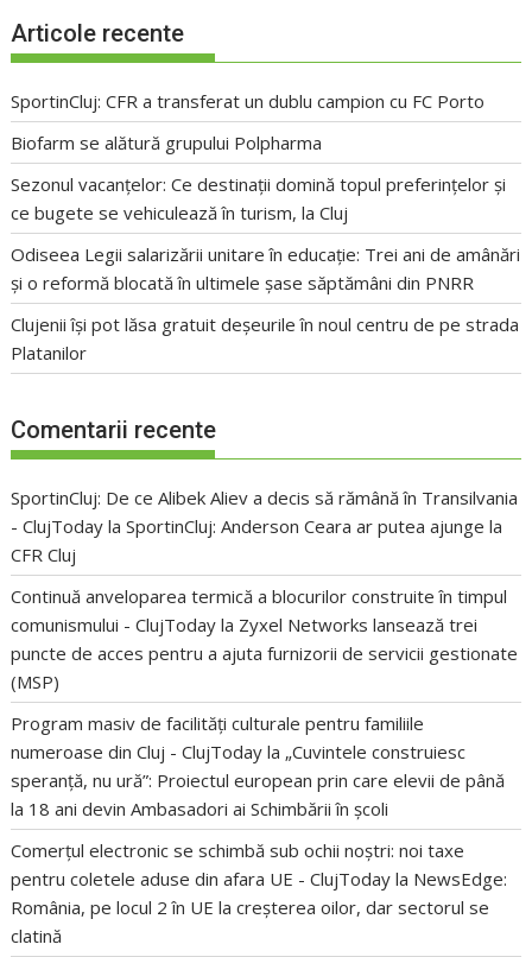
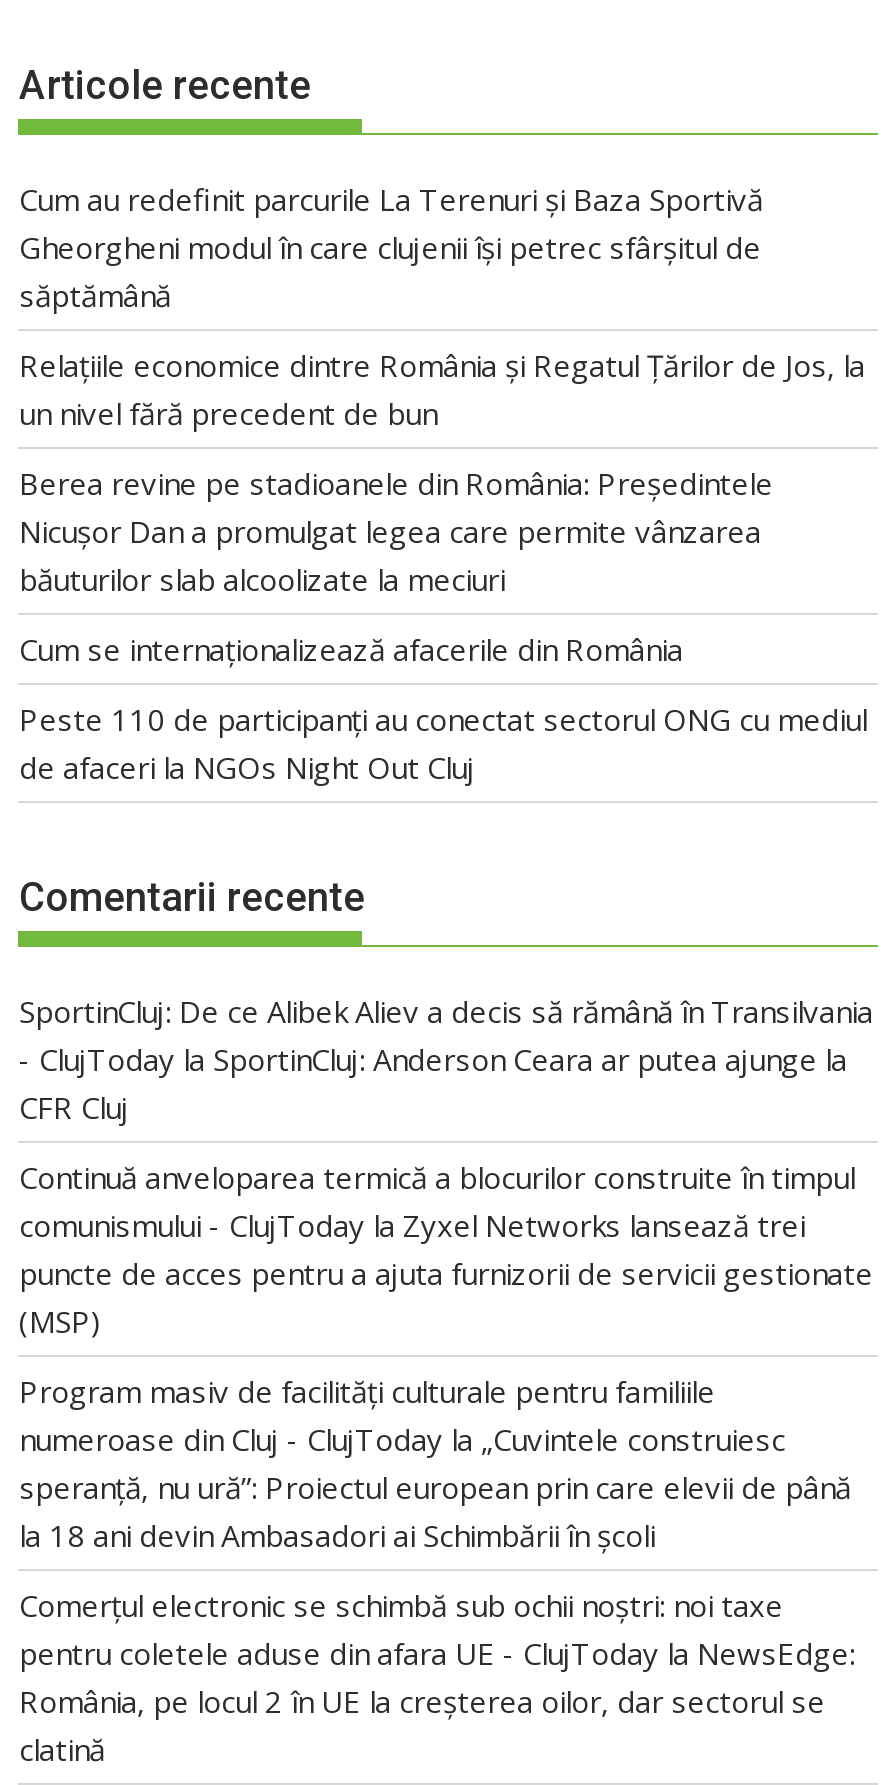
- SportinCluj: CFR a transferat un dublu campion cu FC Porto
+ Cum au redefinit parcurile La Terenuri și Baza Sportivă
+ Gheorgheni modul în care clujenii își petrec sfârșitul de
+ săptămână

- Biofarm se alătură grupului Polpharma
+ Relațiile economice dintre România și Regatul Țărilor de Jos, la
+ un nivel fără precedent de bun

- Sezonul vacanțelor: Ce destinații domină topul preferințelor și
- ce bugete se vehiculează în turism, la Cluj
+ Berea revine pe stadioanele din România: Președintele
+ Nicușor Dan a promulgat legea care permite vânzarea
+ băuturilor slab alcoolizate la meciuri

- Odiseea Legii salarizării unitare în educație: Trei ani de amânări
- și o reformă blocată în ultimele șase săptămâni din PNRR
+ Cum se internaționalizează afacerile din România

- Clujenii își pot lăsa gratuit deșeurile în noul centru de pe strada
- Platanilor
+ Peste 110 de participanți au conectat sectorul ONG cu mediul
+ de afaceri la NGOs Night Out Cluj
